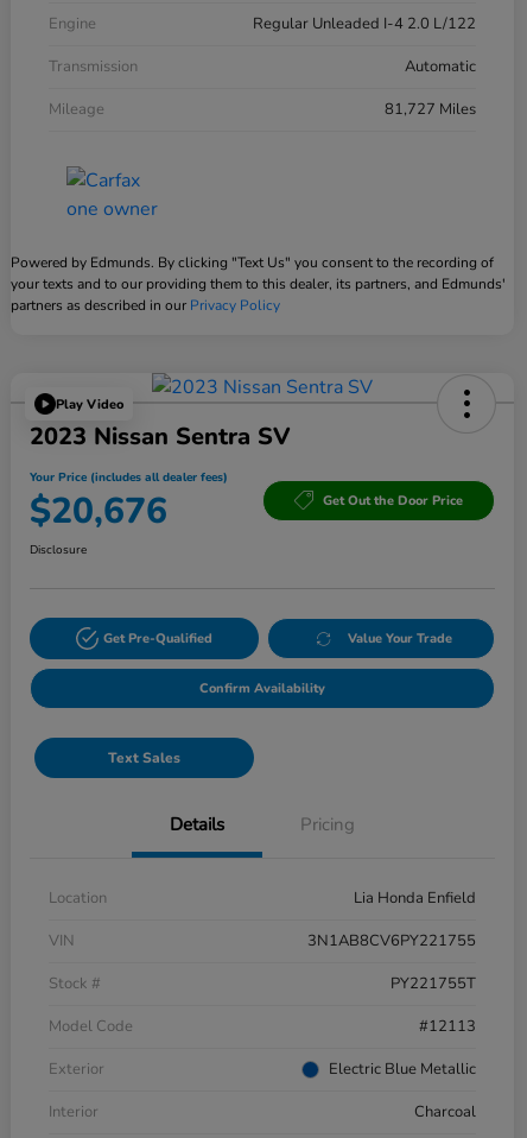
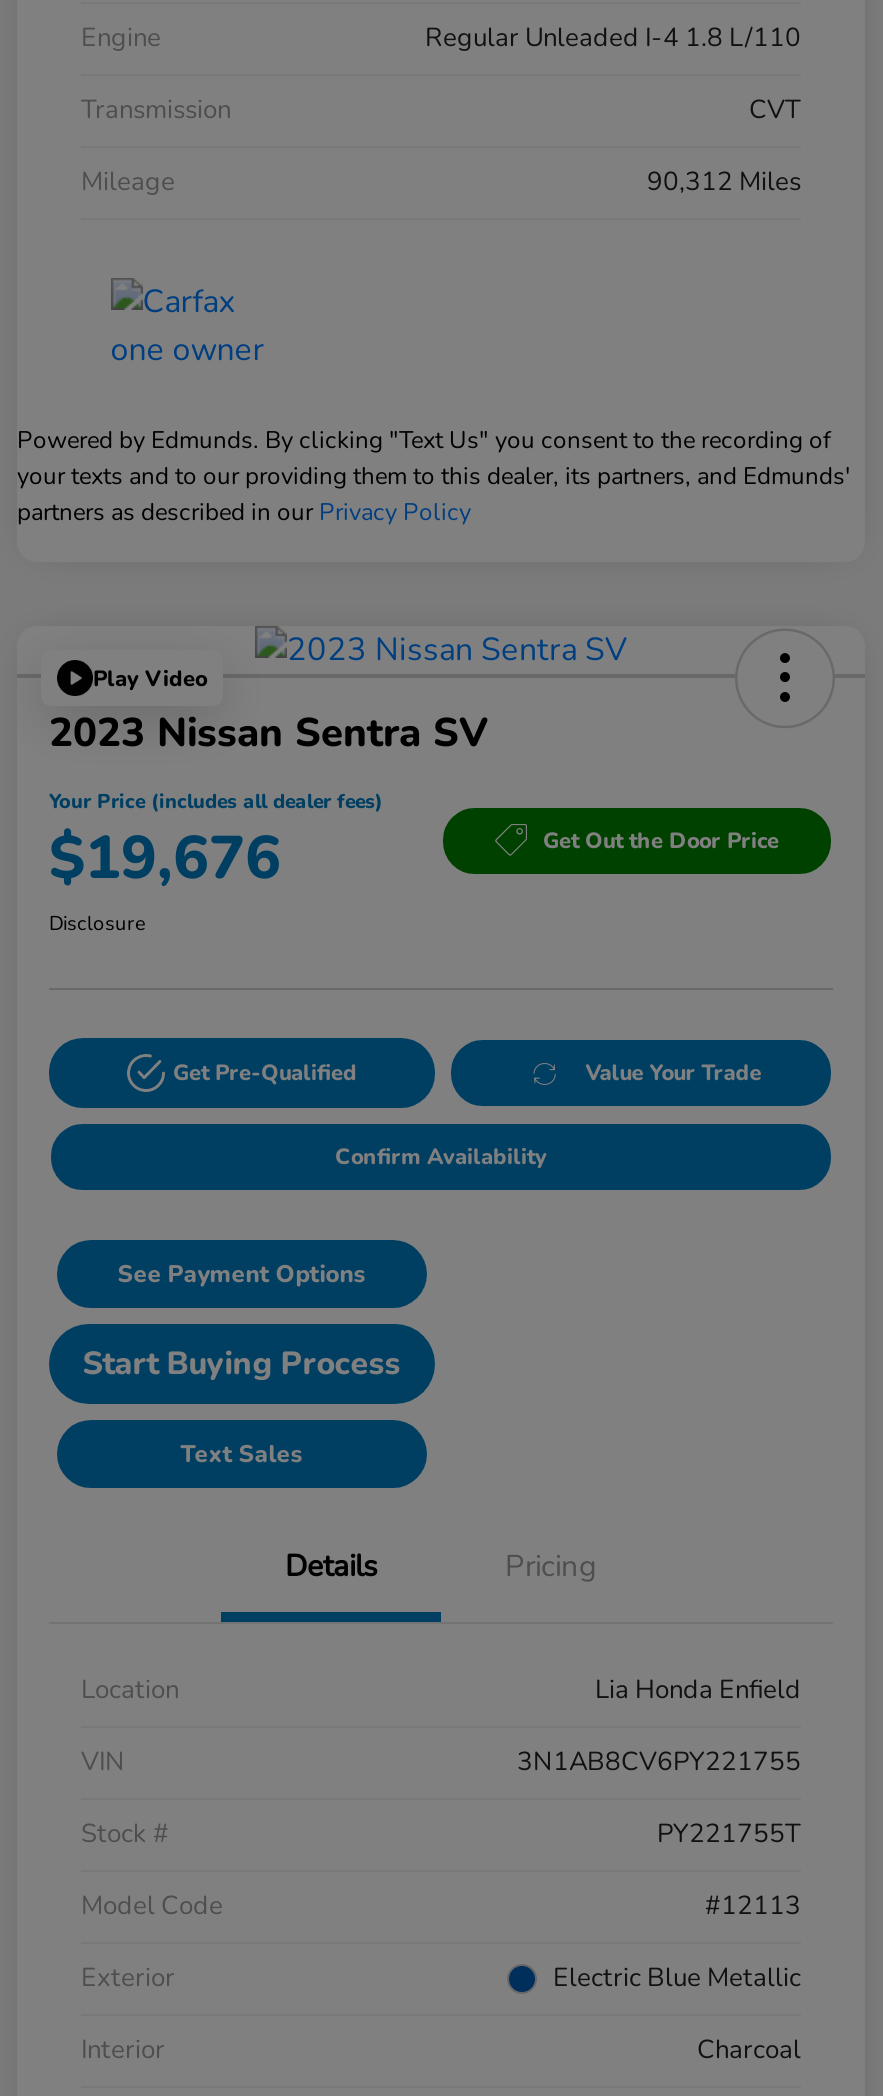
- Regular Unleaded I-4 2.0 L/122
+ Regular Unleaded I-4 1.8 L/110

- Automatic
+ CVT

- 81,727 Miles
+ 90,312 Miles

- $20,676
+ $19,676

+ See Payment Options
+ Start Buying Process
